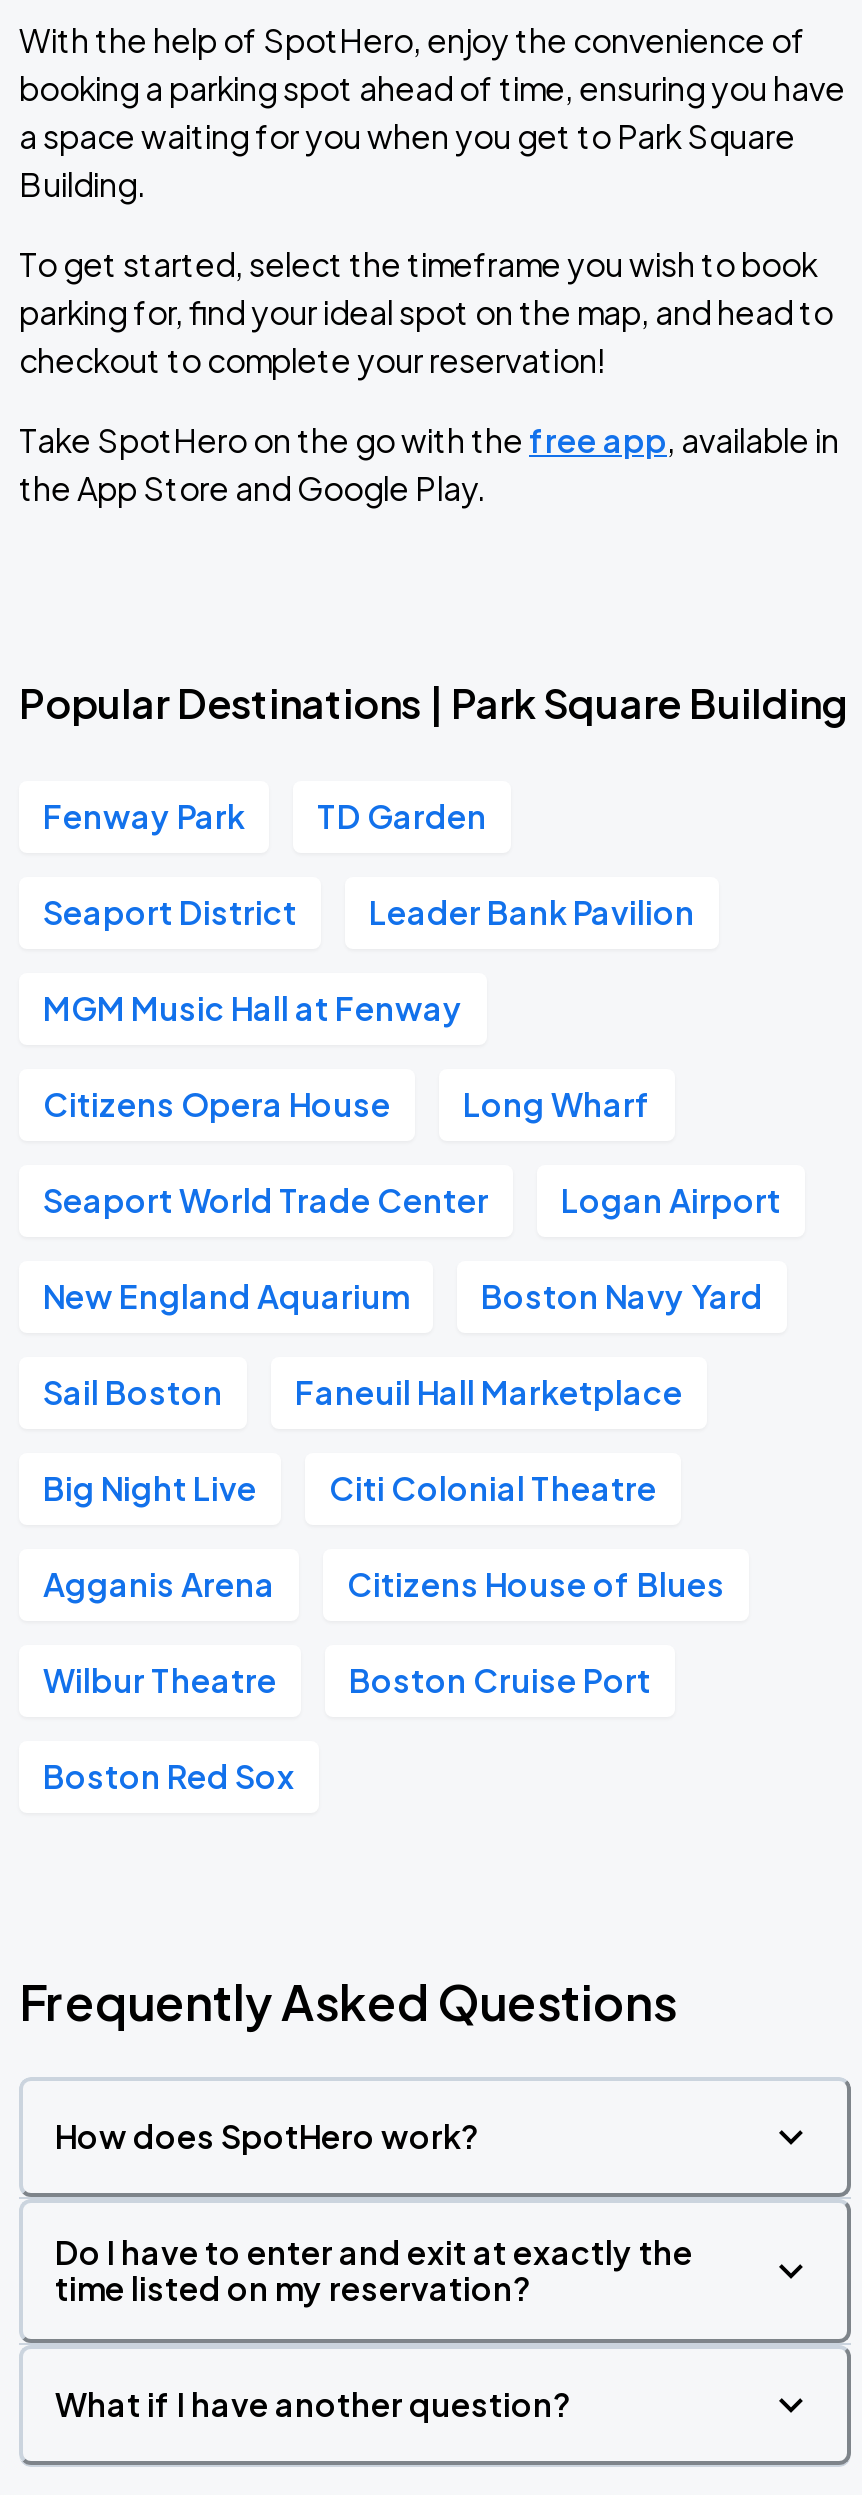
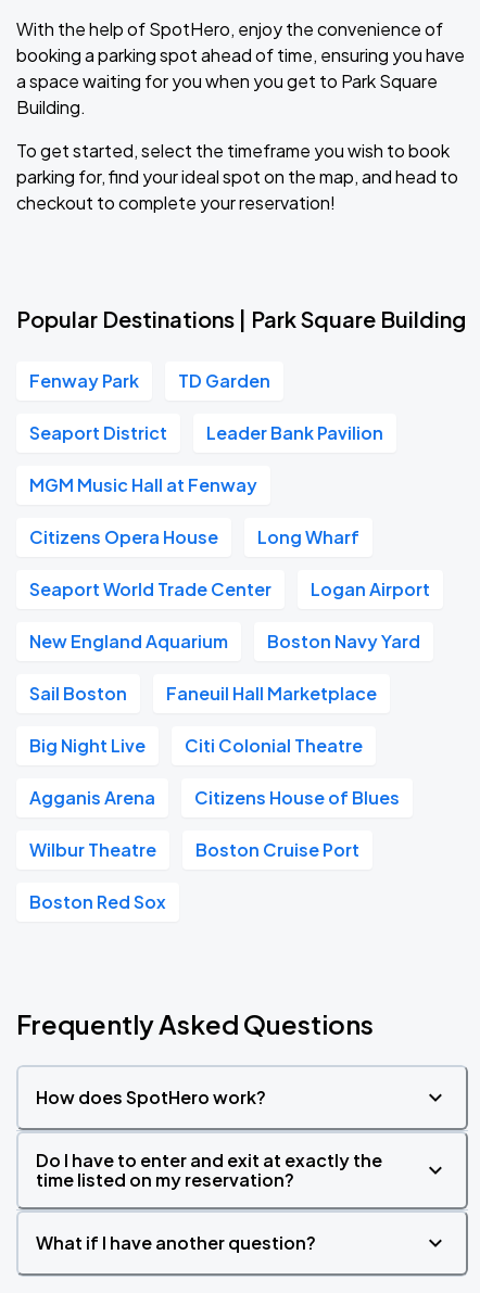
- Take SpotHero on the go with the free app, available in
- the App Store and Google Play.
